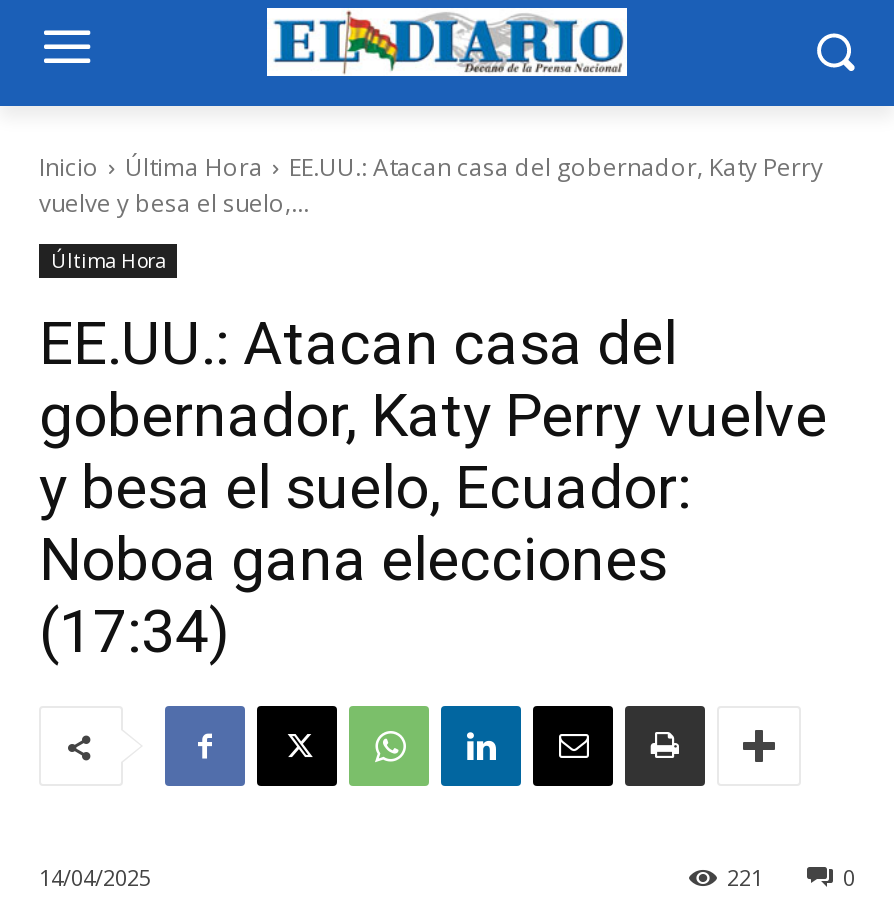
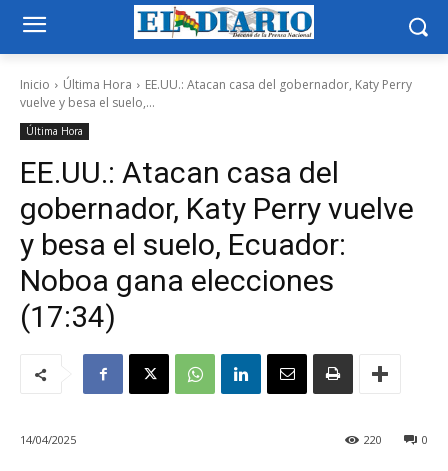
- 221
+ 220
